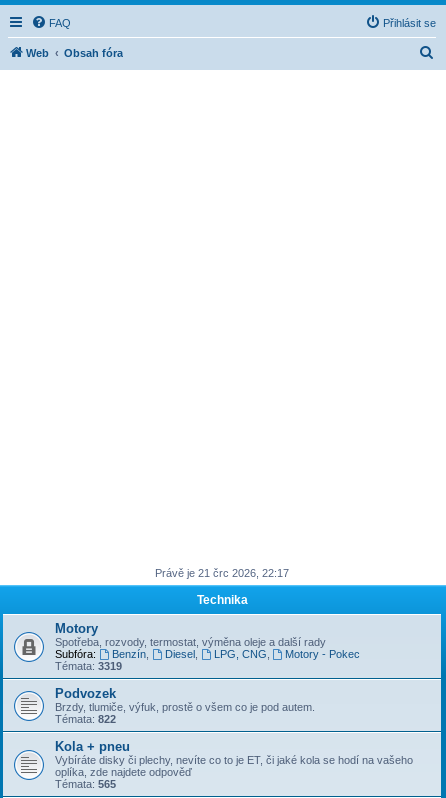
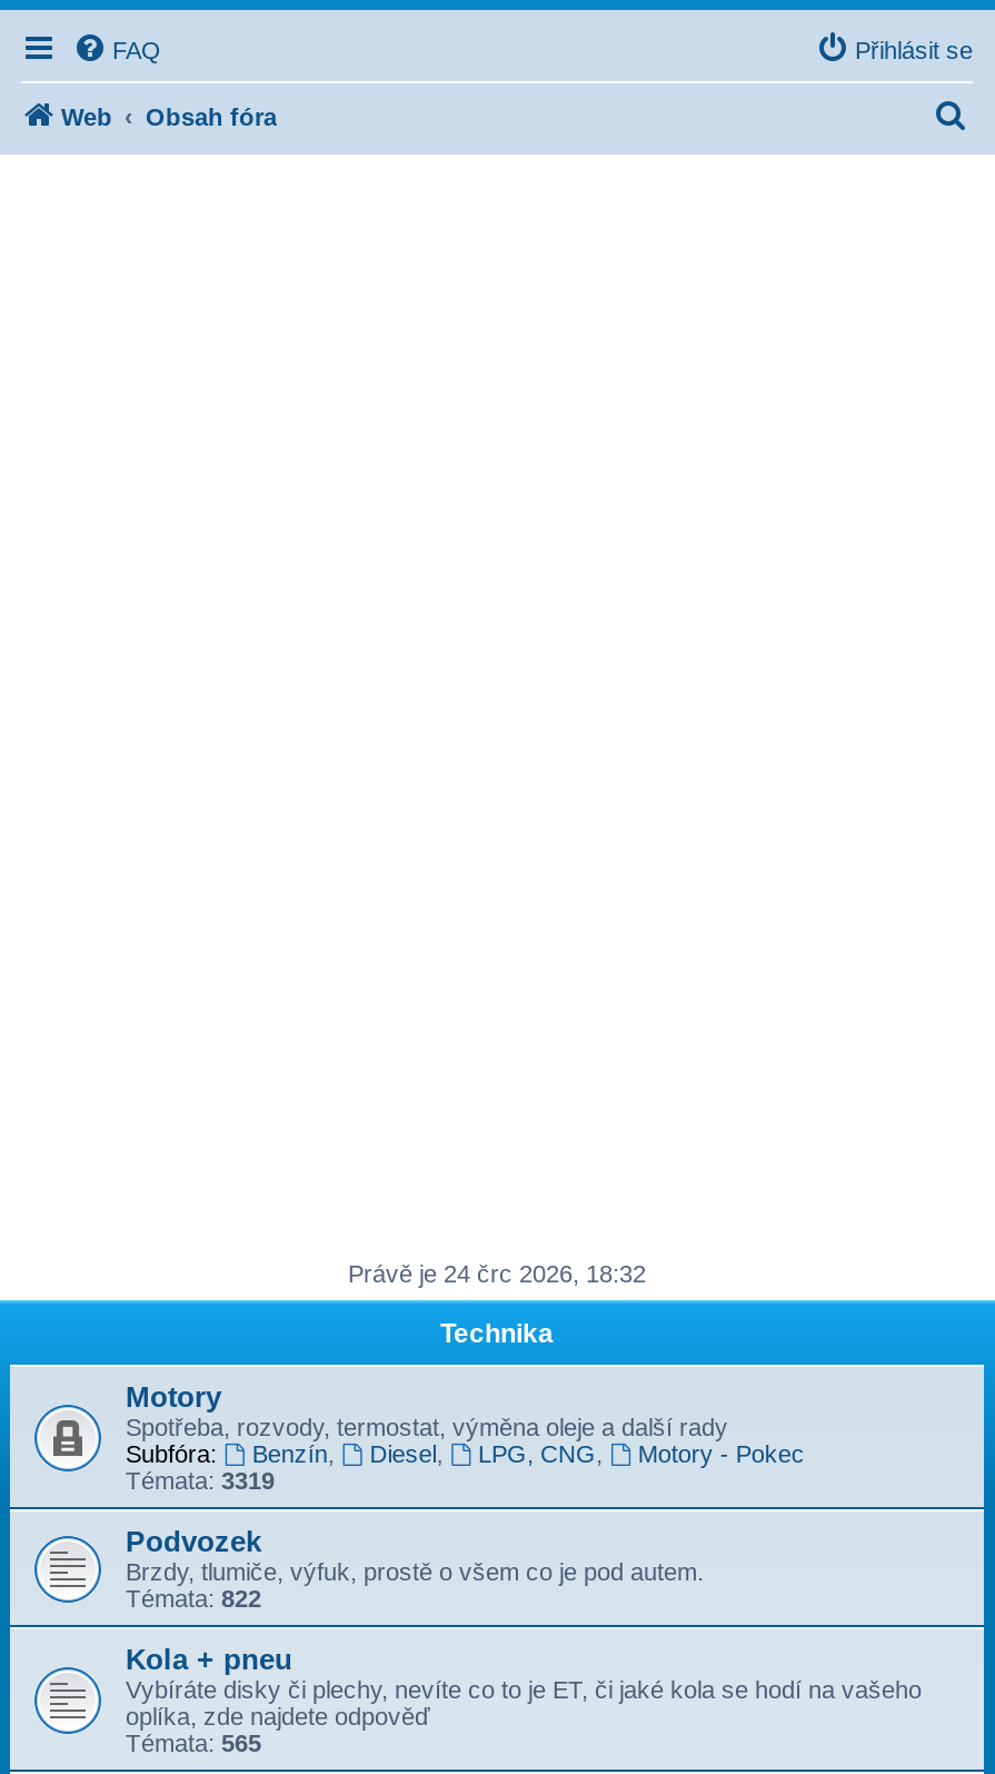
- Právě je 21 črc 2026, 22:17
+ Právě je 24 črc 2026, 18:32
